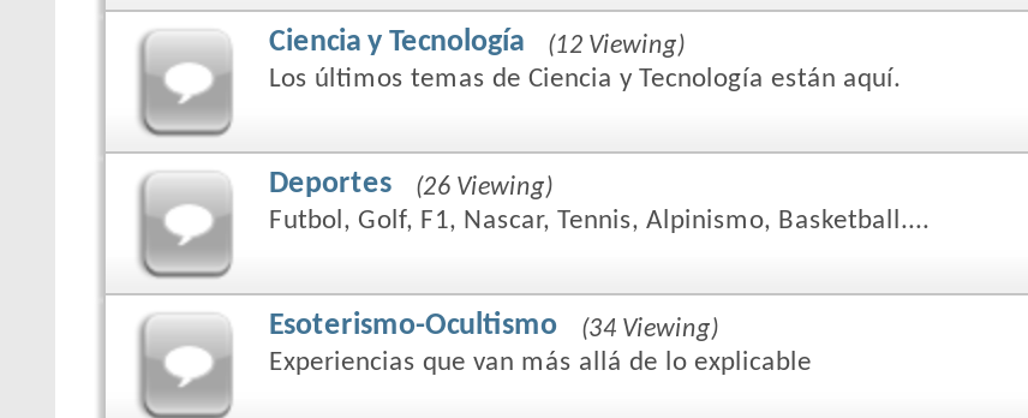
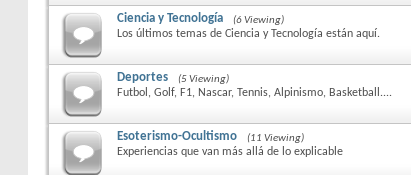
- Ciencia y Tecnología (12 Viewing)
+ Ciencia y Tecnología (6 Viewing)

- Deportes (26 Viewing)
+ Deportes (5 Viewing)

- Esoterismo-Ocultismo (34 Viewing)
+ Esoterismo-Ocultismo (11 Viewing)
